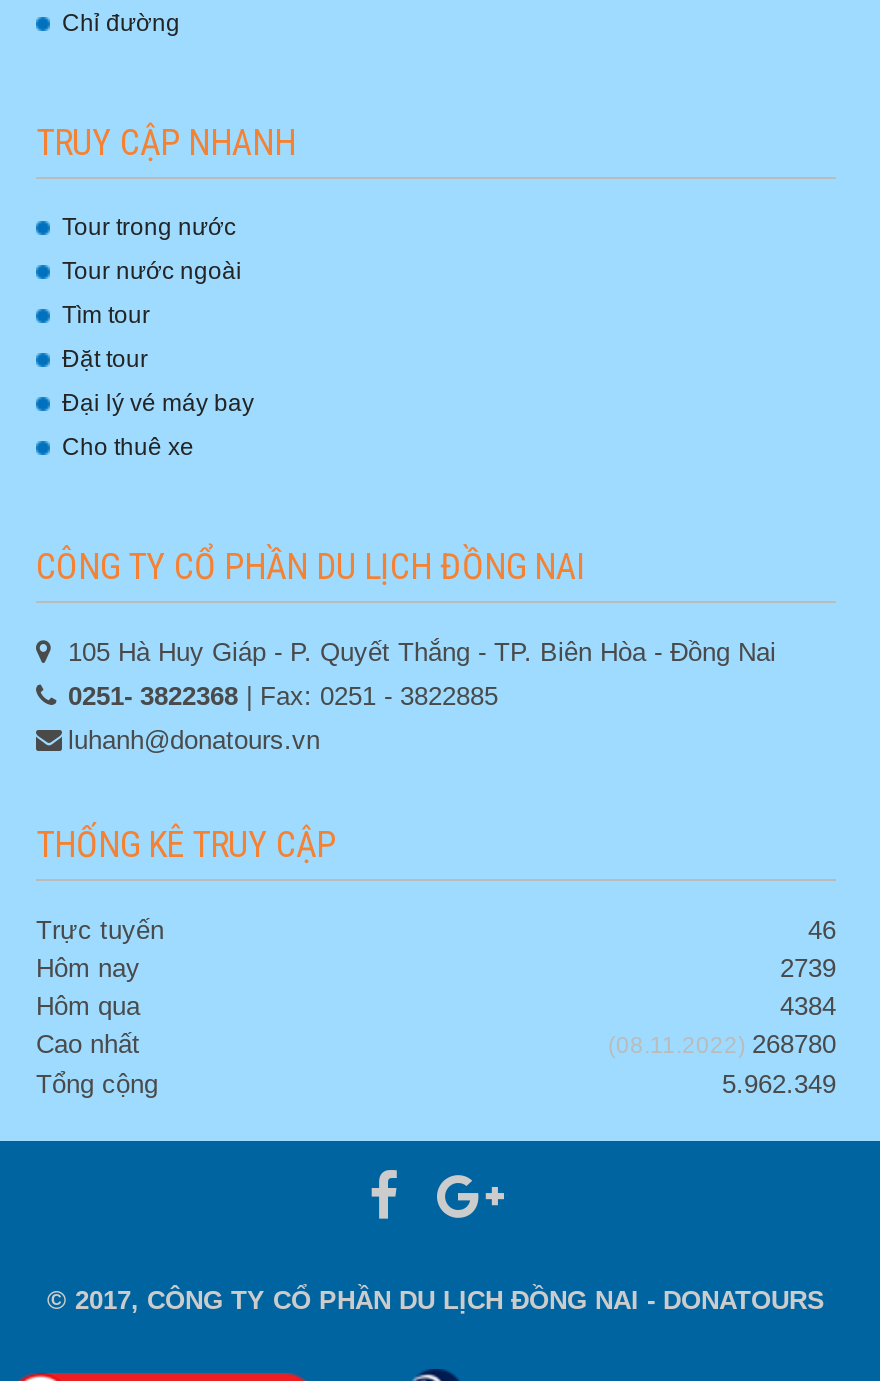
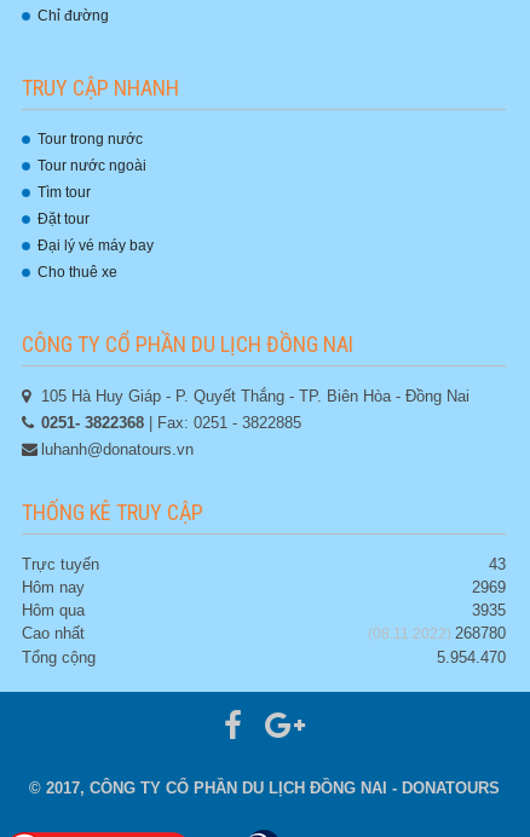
- 46
+ 43

- 2739
+ 2969

- 4384
+ 3935

- 5.962.349
+ 5.954.470
